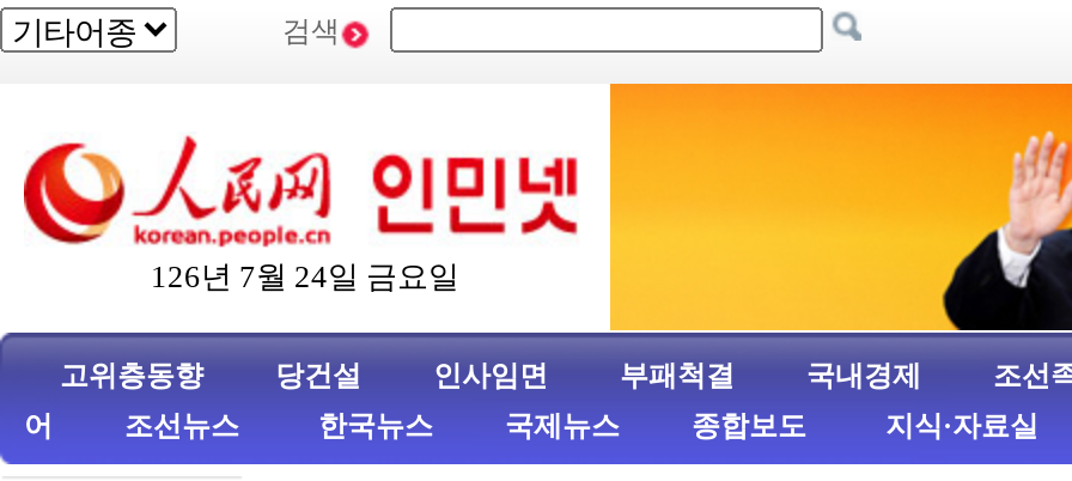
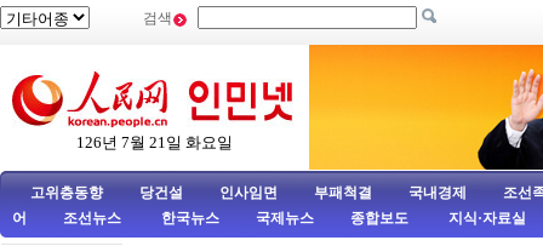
- 126년 7월 24일 금요일
+ 126년 7월 21일 화요일
